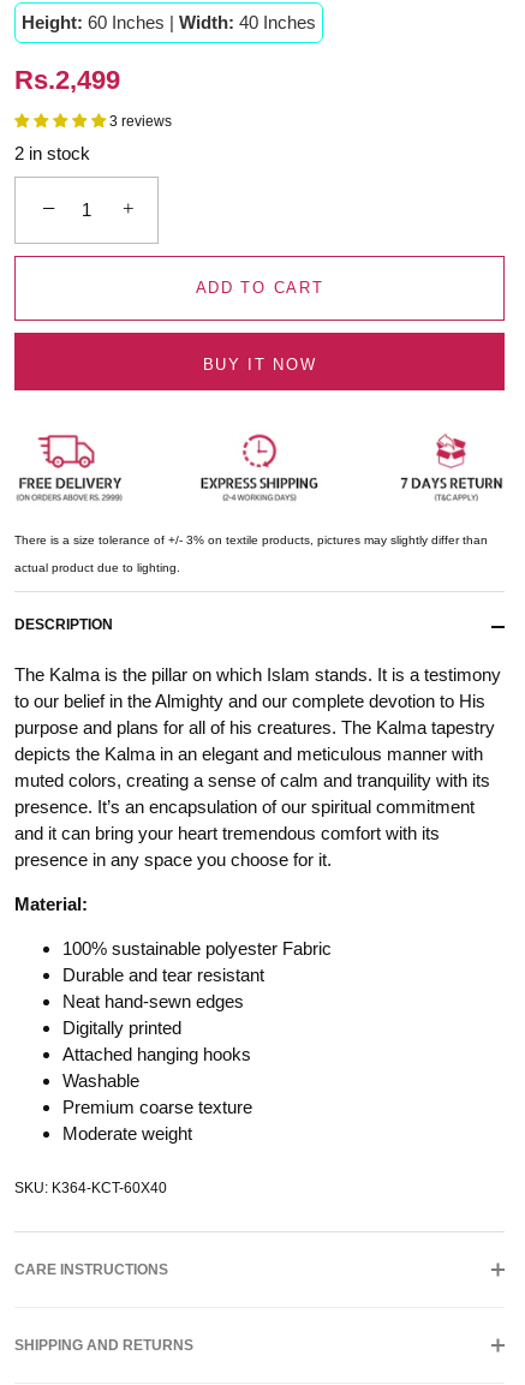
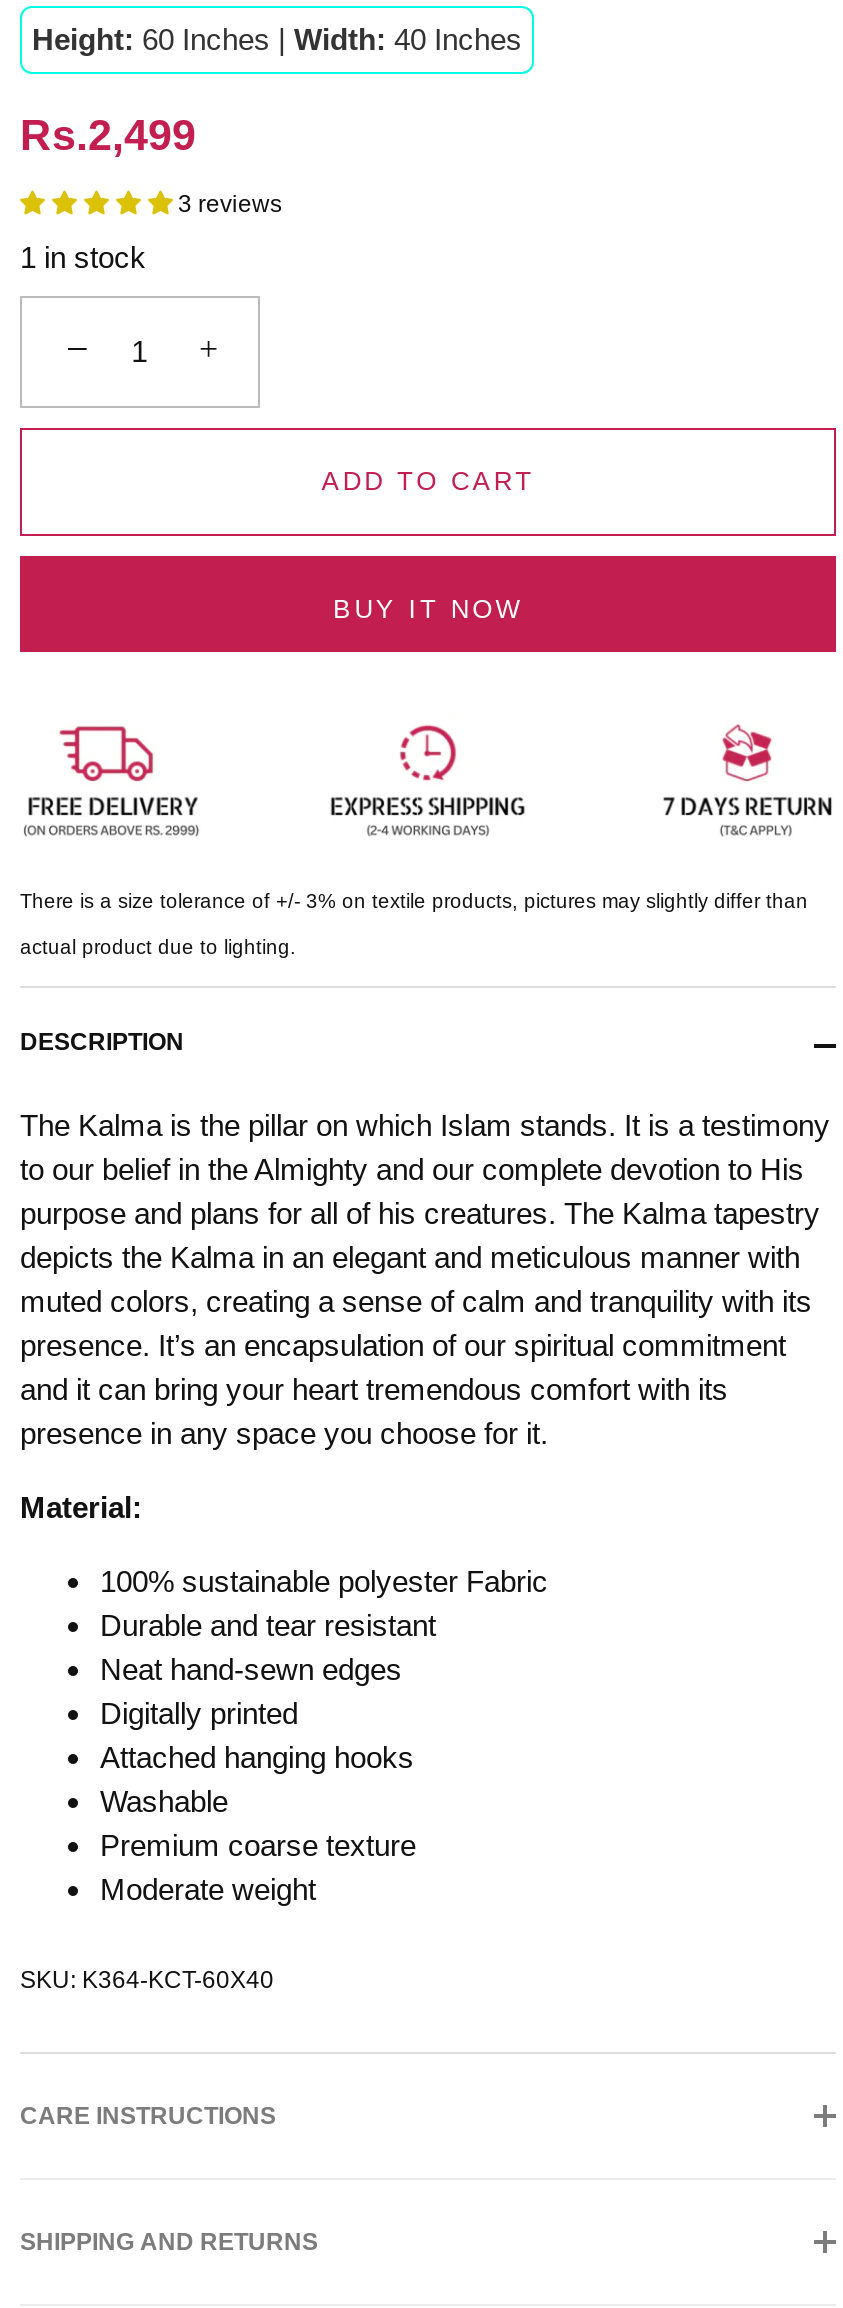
- 2 in stock
+ 1 in stock
